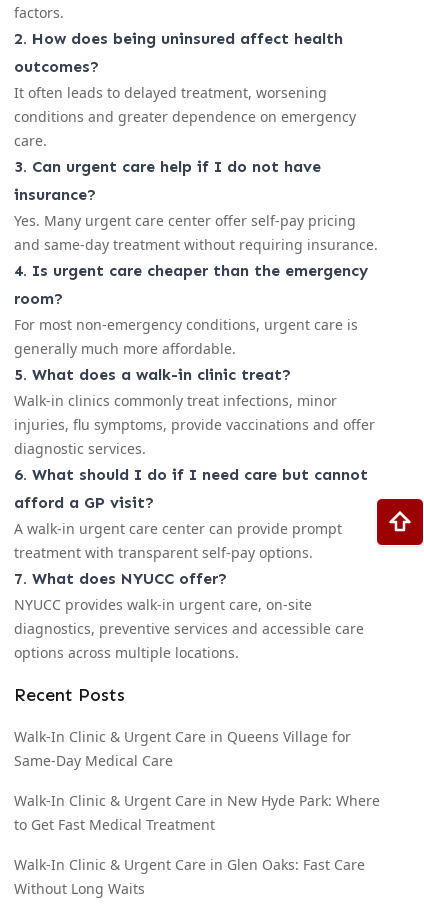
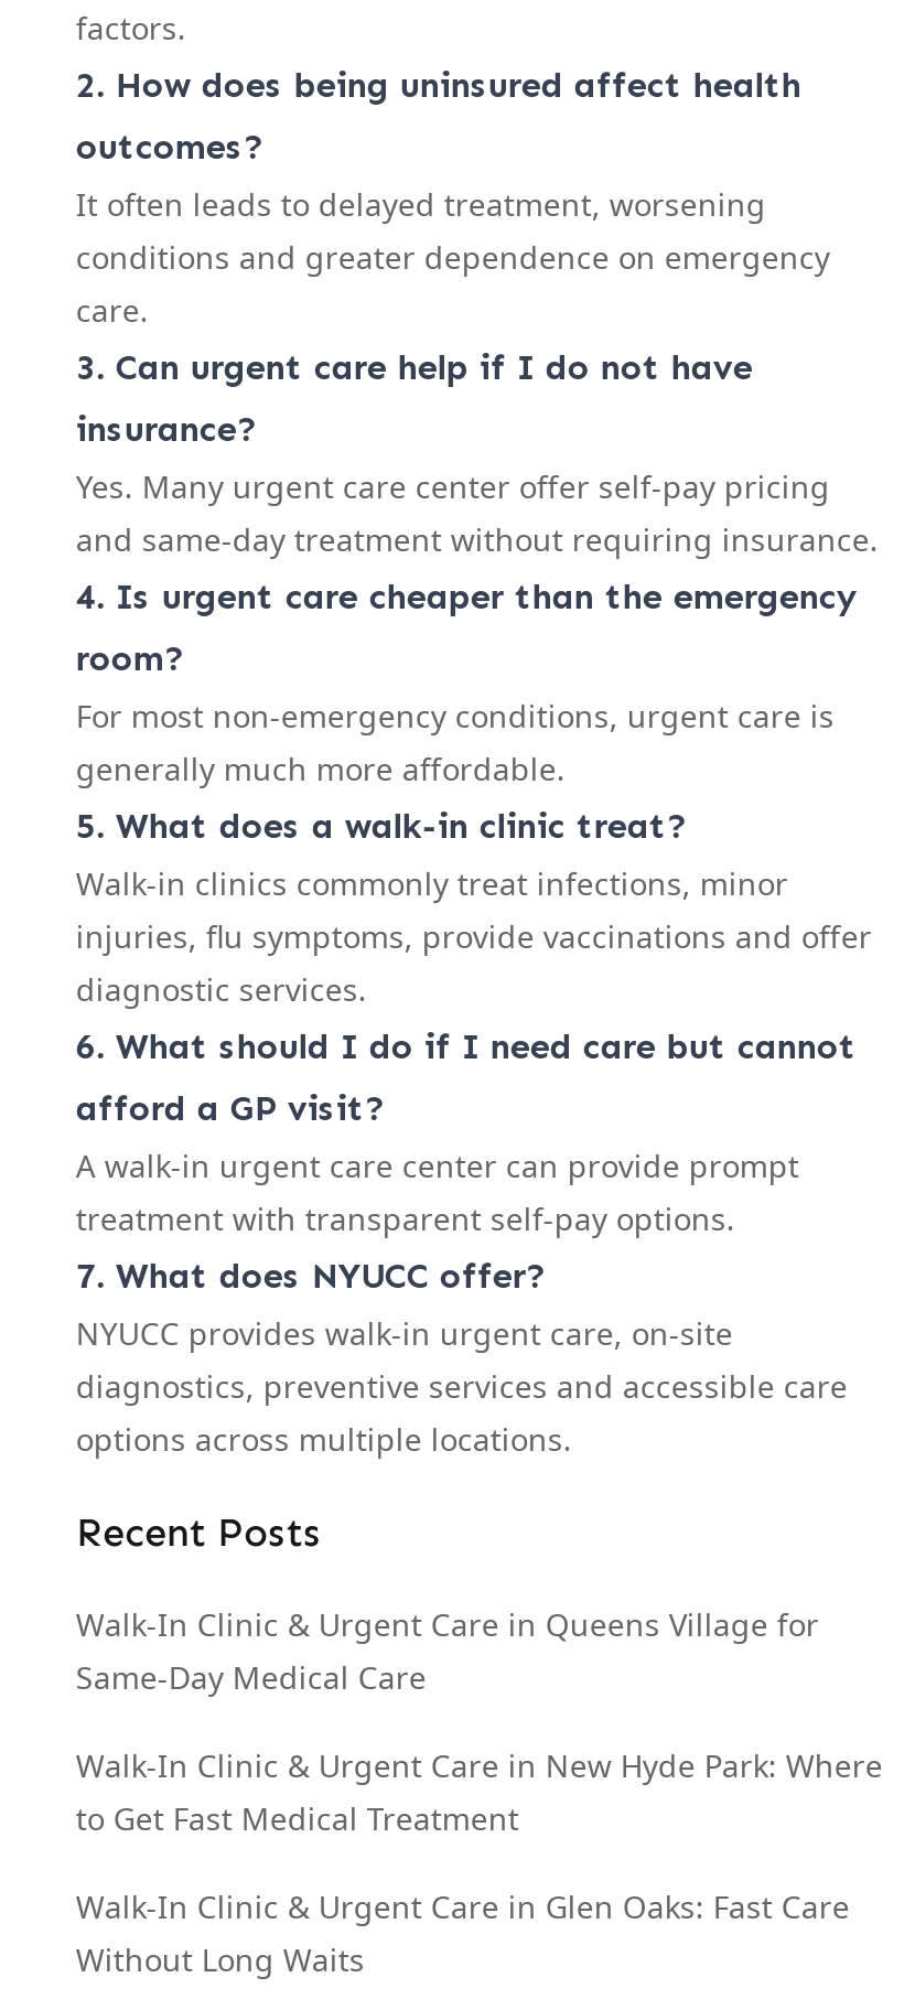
- [image]
